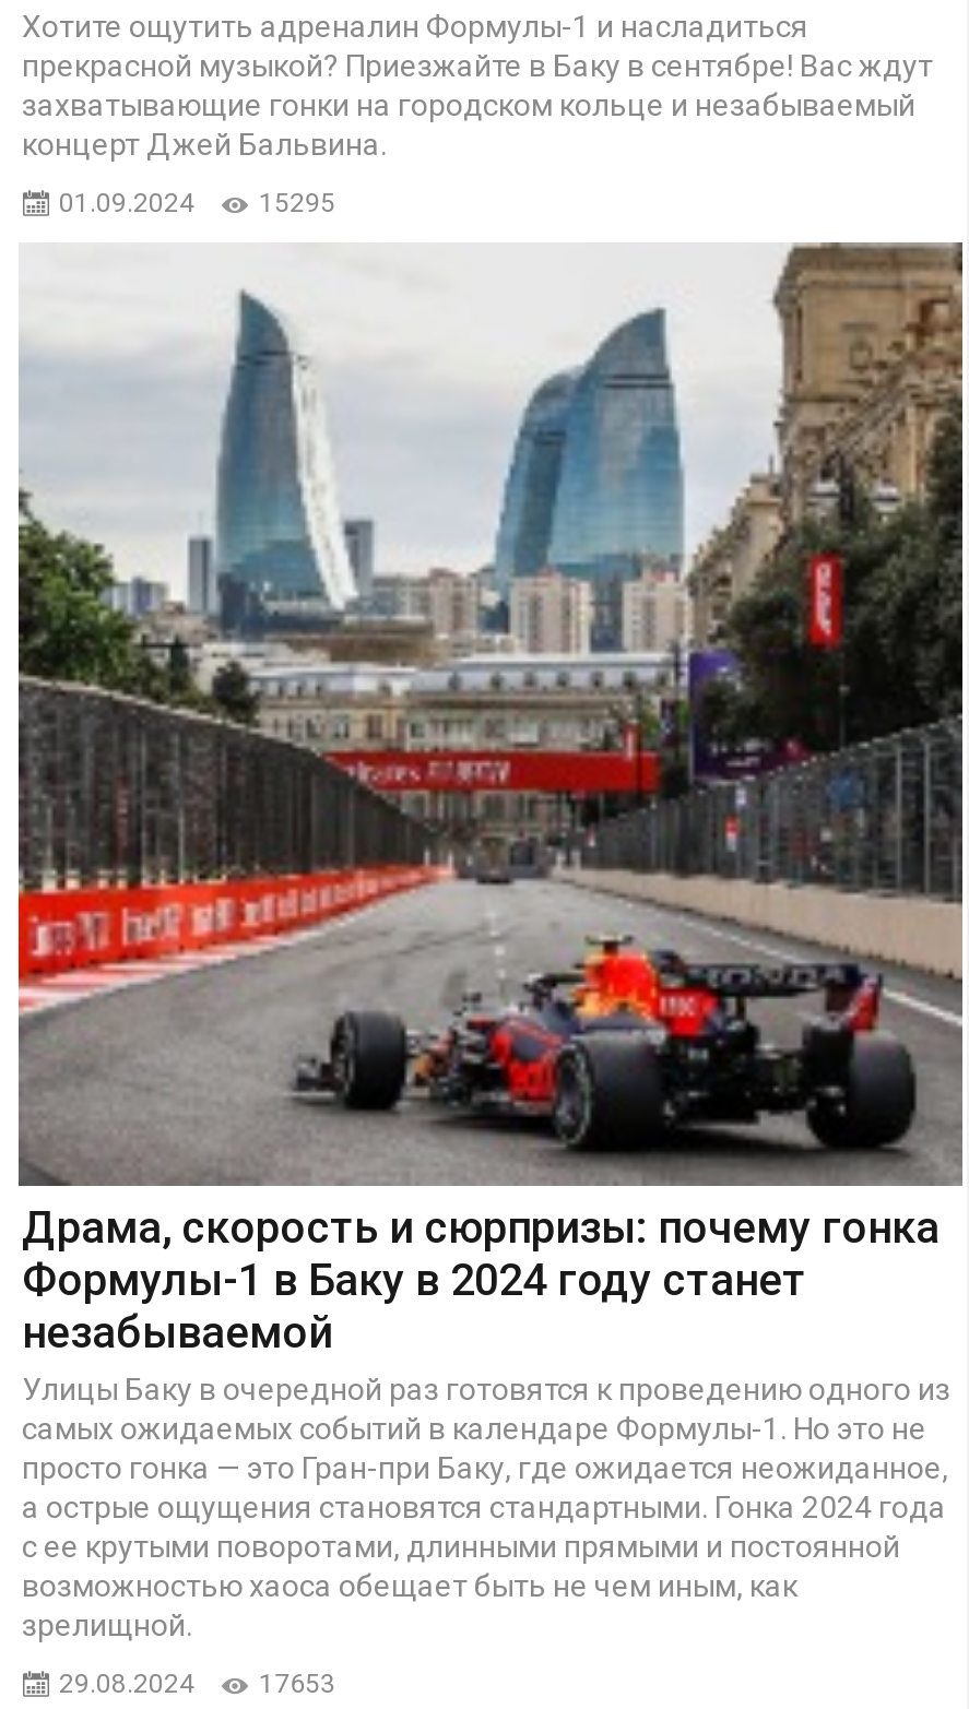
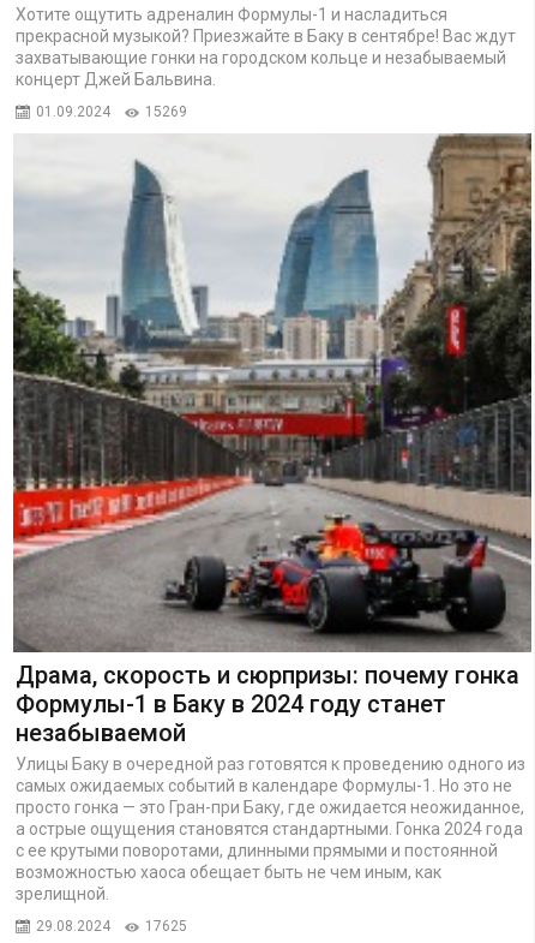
- 15295
+ 15269

- 17653
+ 17625
